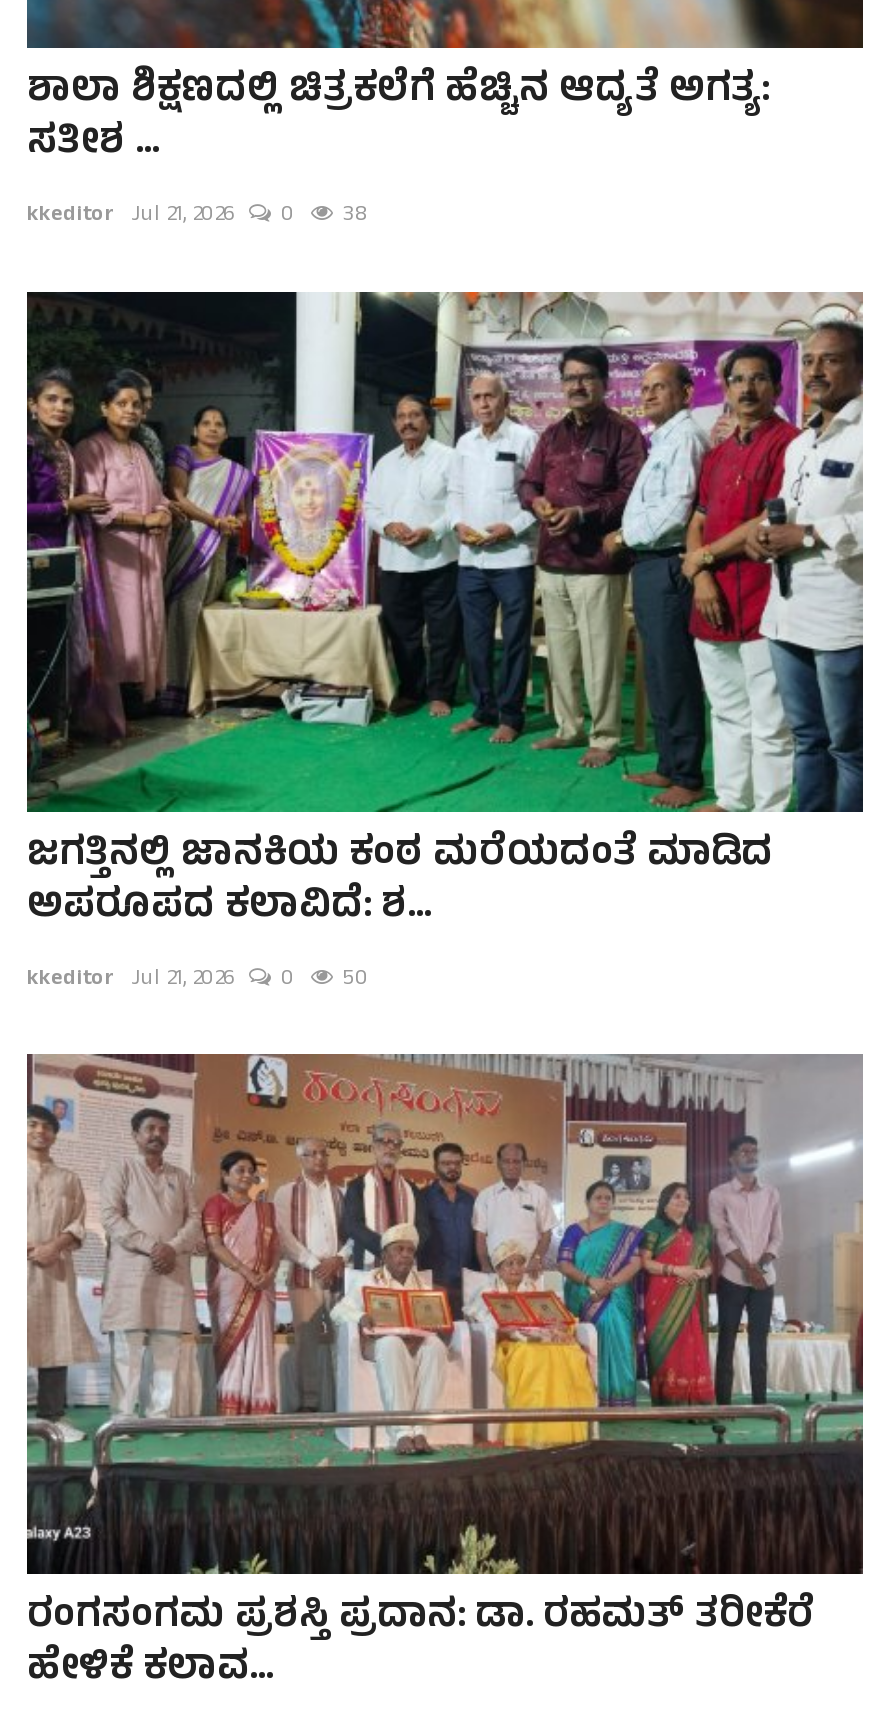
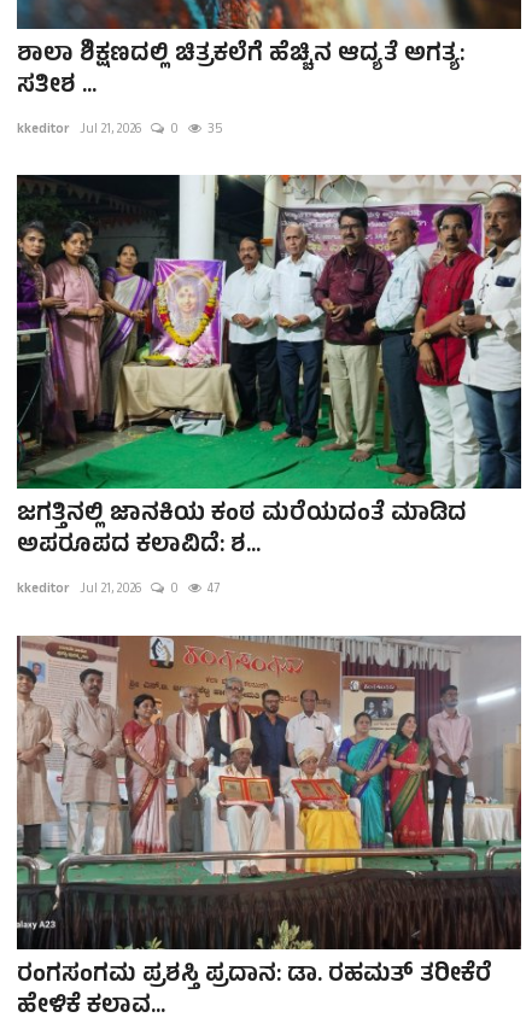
- kkeditor Jul 21, 2026 0 38
+ kkeditor Jul 21, 2026 0 35

- kkeditor Jul 21, 2026 0 50
+ kkeditor Jul 21, 2026 0 47
